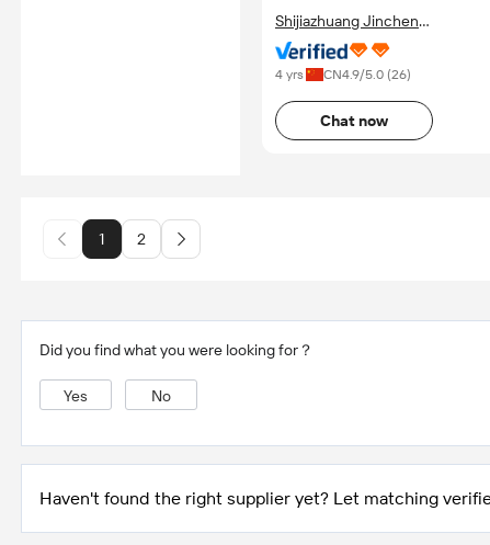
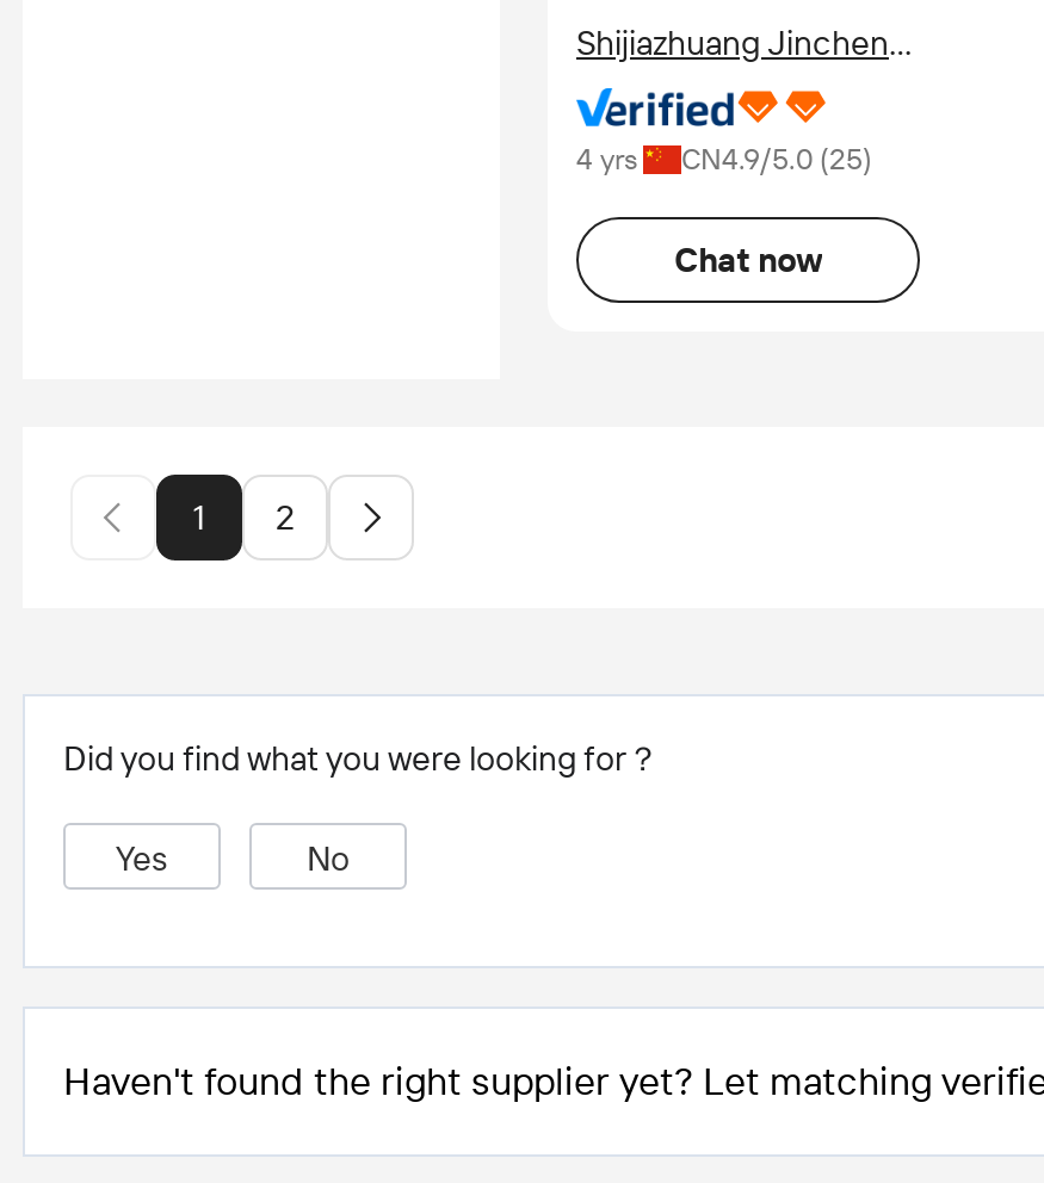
- 4 yrs CN4.9/5.0 (26)
+ 4 yrs CN4.9/5.0 (25)
